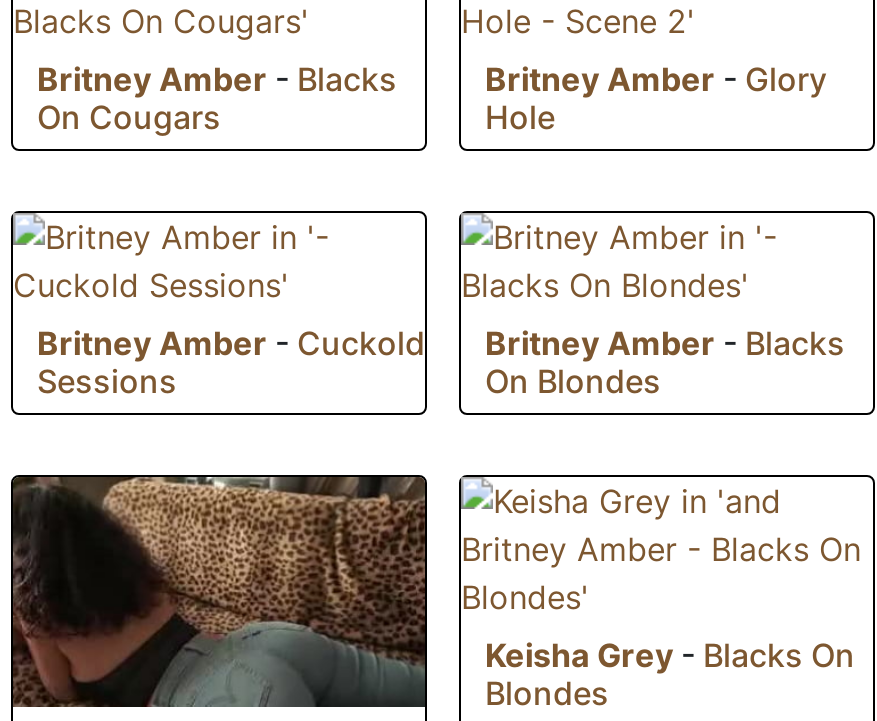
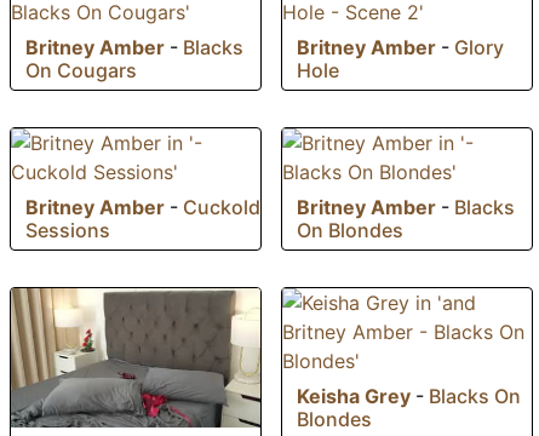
- [image]
+ [image]
